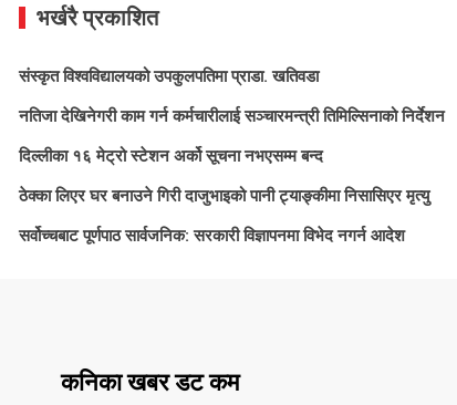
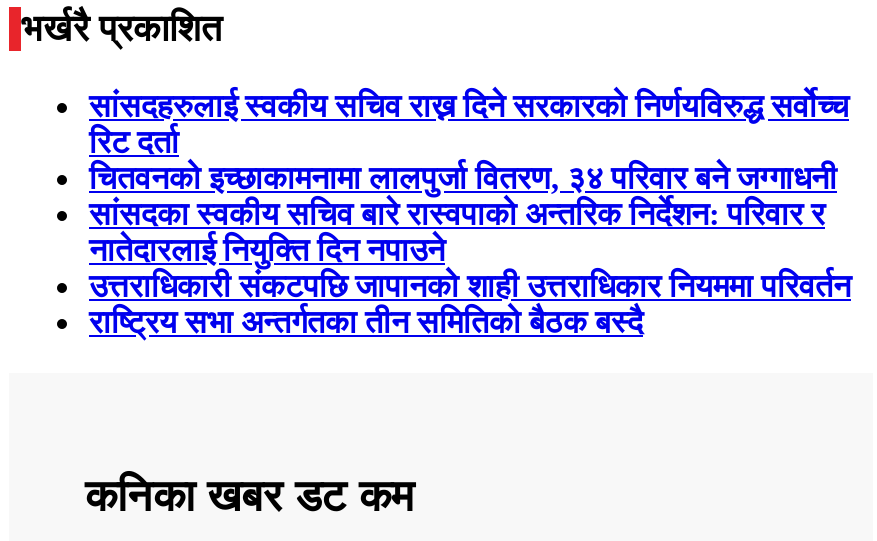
- संस्कृत विश्वविद्यालयको उपकुलपतिमा प्राडा. खतिवडा
- नतिजा देखिनेगरी काम गर्न कर्मचारीलाई सञ्चारमन्त्री तिमिल्सिनाको निर्देशन
- दिल्लीका १६ मेट्रो स्टेशन अर्को सूचना नभएसम्म बन्द
- ठेक्का लिएर घर बनाउने गिरी दाजुभाइको पानी ट्याङ्कीमा निसासिएर मृत्यु
- सर्वोच्चबाट पूर्णपाठ सार्वजनिक: सरकारी विज्ञापनमा विभेद नगर्न आदेश
+ सांसदहरुलाई स्वकीय सचिव राख्न दिने सरकारको निर्णयविरुद्ध सर्वोच्च
+ रिट दर्ता
+ चितवनको इच्छाकामनामा लालपुर्जा वितरण, ३४ परिवार बने जग्गाधनी
+ सांसदका स्वकीय सचिव बारे रास्वपाको अन्तरिक निर्देशन: परिवार र
+ नातेदारलाई नियुक्ति दिन नपाउने
+ उत्तराधिकारी संकटपछि जापानको शाही उत्तराधिकार नियममा परिवर्तन
+ राष्ट्रिय सभा अन्तर्गतका तीन समितिको बैठक बस्दै
